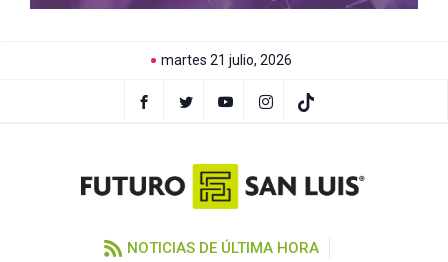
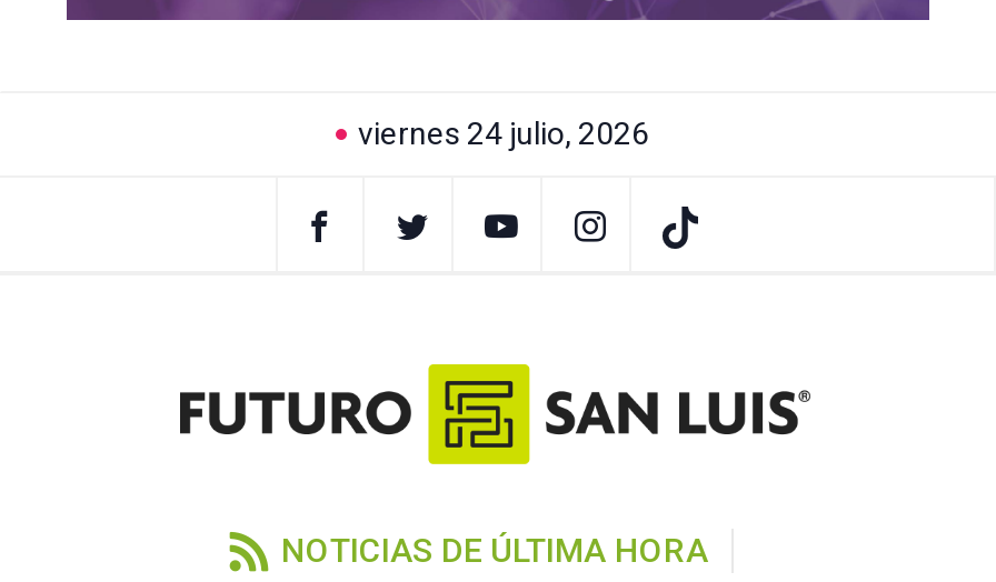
- martes 21 julio, 2026
+ viernes 24 julio, 2026
